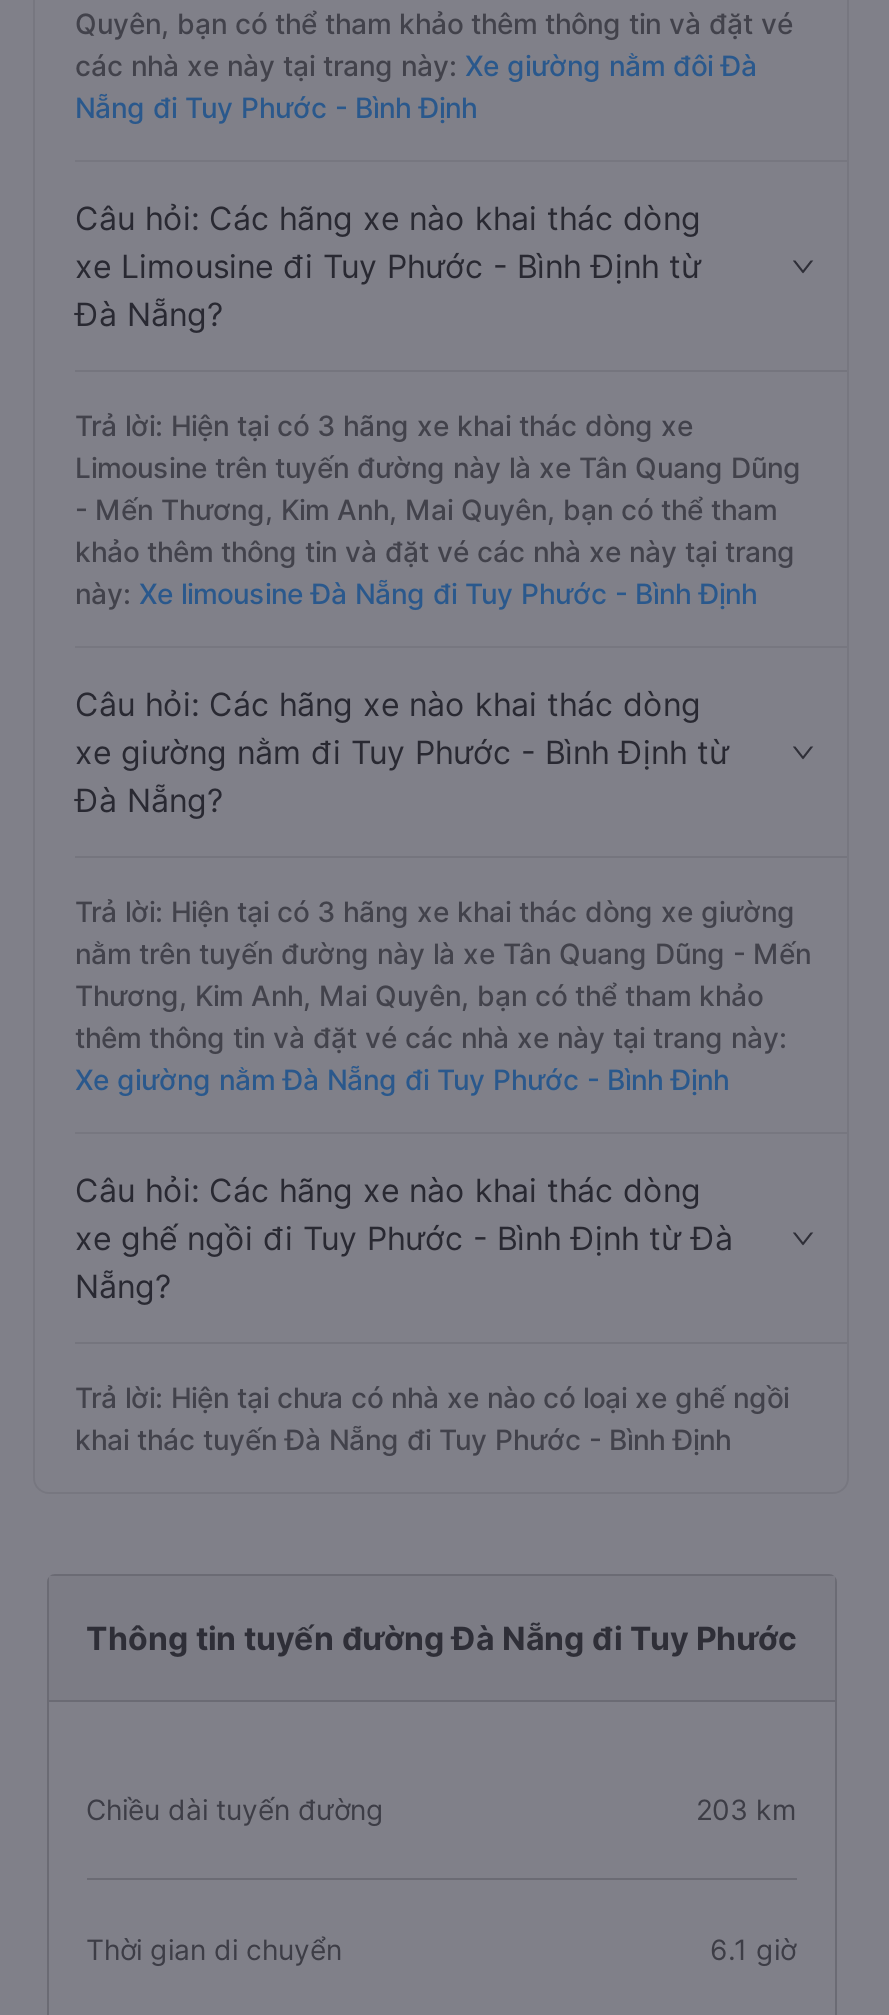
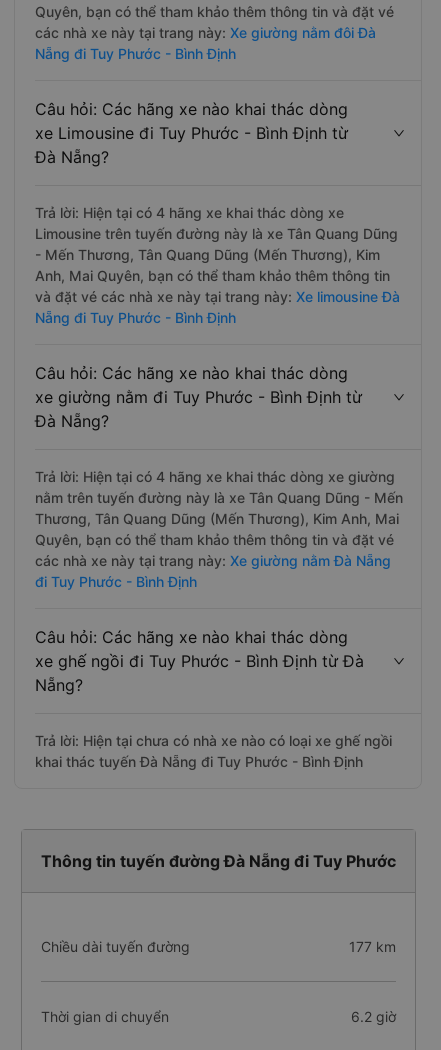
- Trả lời: Hiện tại có 3 hãng xe khai thác dòng xe
+ Trả lời: Hiện tại có 4 hãng xe khai thác dòng xe

- - Mến Thương, Kim Anh, Mai Quyên, bạn có thể tham
- khảo thêm thông tin và đặt vé các nhà xe này tại trang
- này: Xe limousine Đà Nẵng đi Tuy Phước - Bình Định
+ - Mến Thương, Tân Quang Dũng (Mến Thương), Kim
+ Anh, Mai Quyên, bạn có thể tham khảo thêm thông tin
+ và đặt vé các nhà xe này tại trang này: Xe limousine Đà
+ Nẵng đi Tuy Phước - Bình Định

- Trả lời: Hiện tại có 3 hãng xe khai thác dòng xe giường
+ Trả lời: Hiện tại có 4 hãng xe khai thác dòng xe giường

- Thương, Kim Anh, Mai Quyên, bạn có thể tham khảo
- thêm thông tin và đặt vé các nhà xe này tại trang này:
- Xe giường nằm Đà Nẵng đi Tuy Phước - Bình Định
+ Thương, Tân Quang Dũng (Mến Thương), Kim Anh, Mai
+ Quyên, bạn có thể tham khảo thêm thông tin và đặt vé
+ các nhà xe này tại trang này: Xe giường nằm Đà Nẵng
+ đi Tuy Phước - Bình Định

- 203 km
+ 177 km

- 6.1 giờ
+ 6.2 giờ
